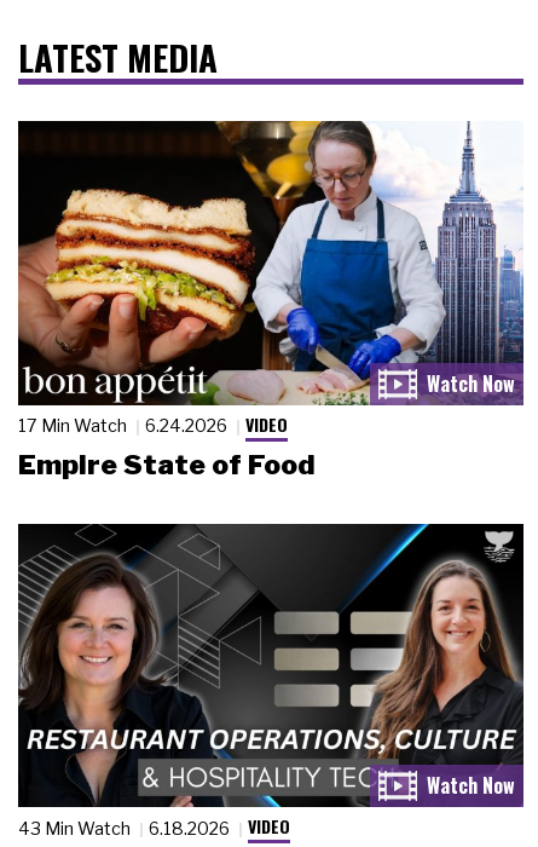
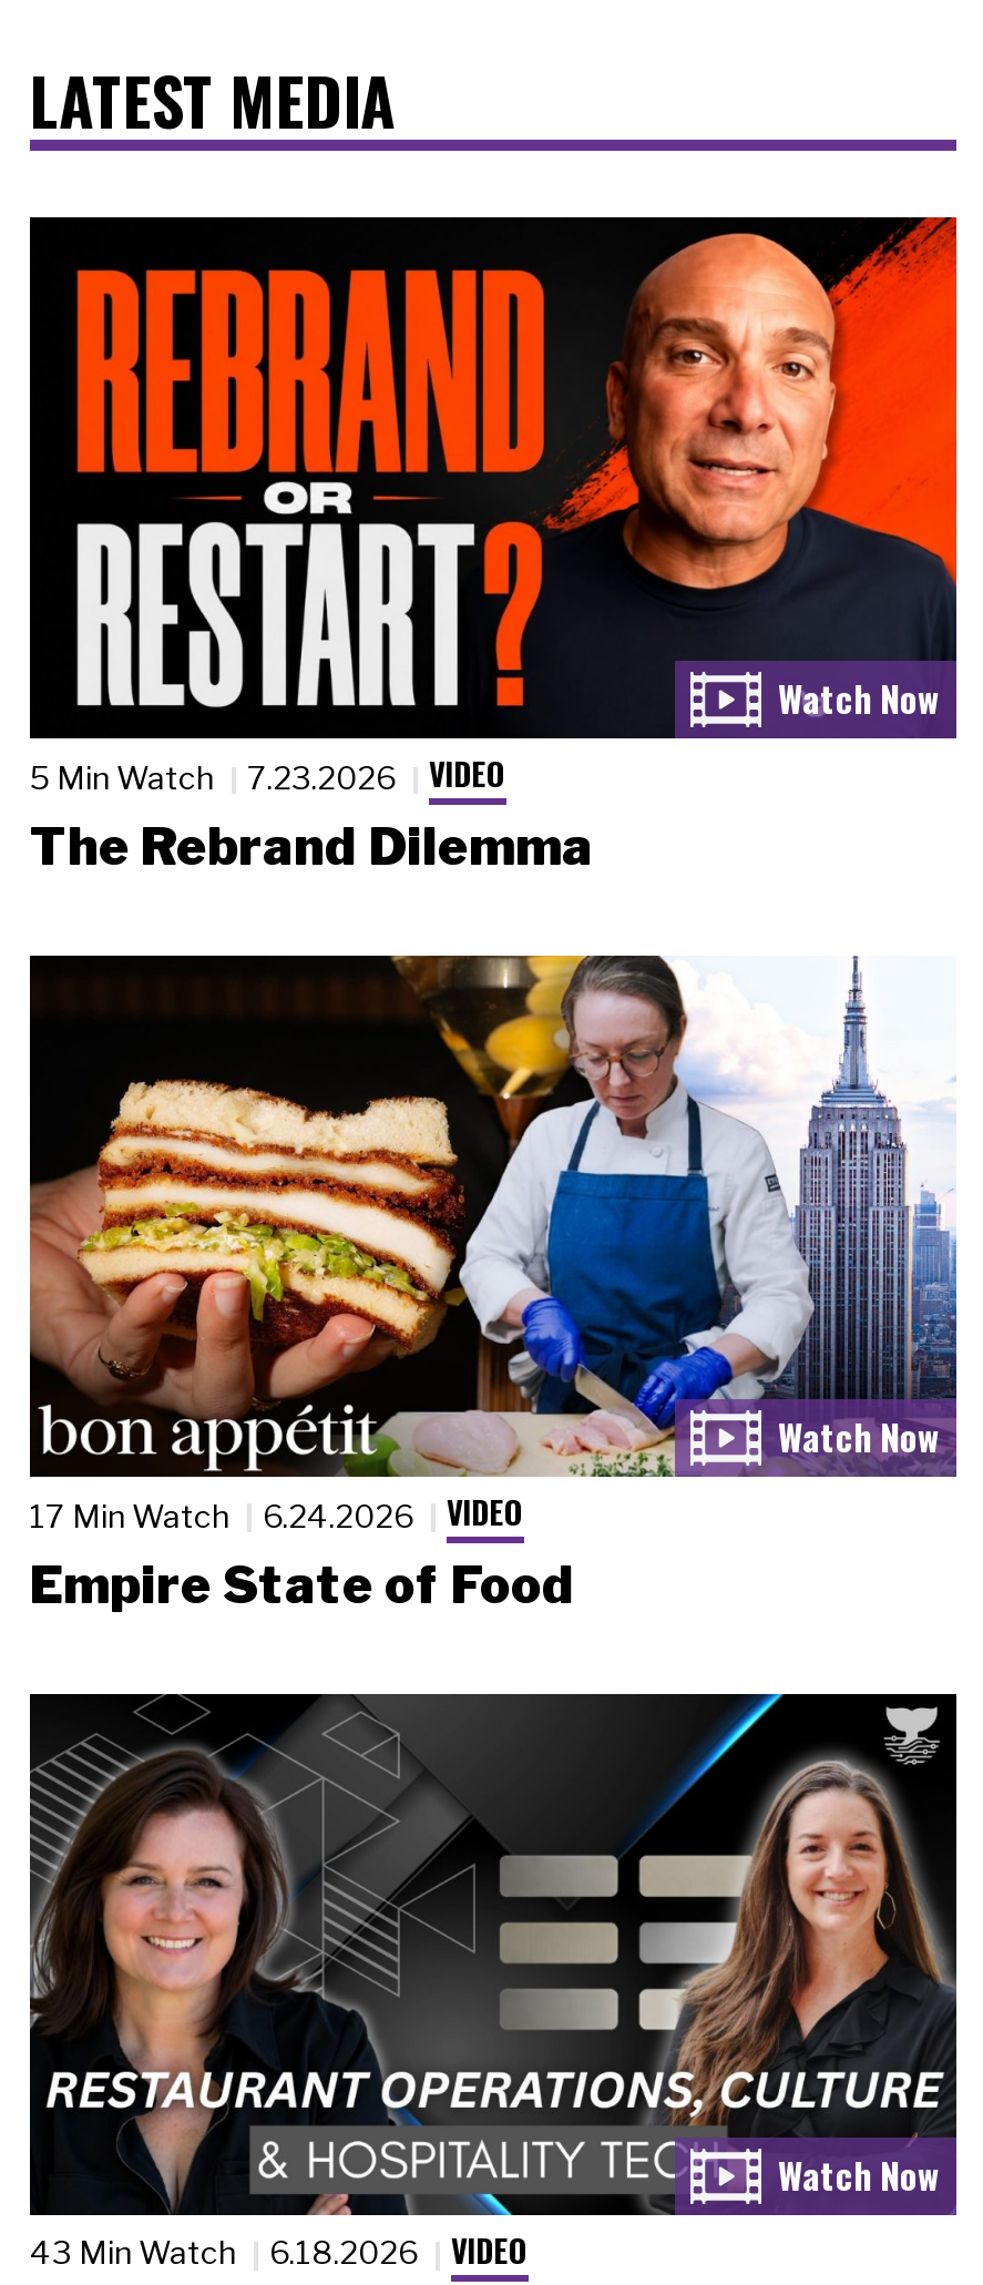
+ [image]
+ 5 Min Watch
+ 7.23.2026
+ VIDEO
+ The Rebrand Dilemma
